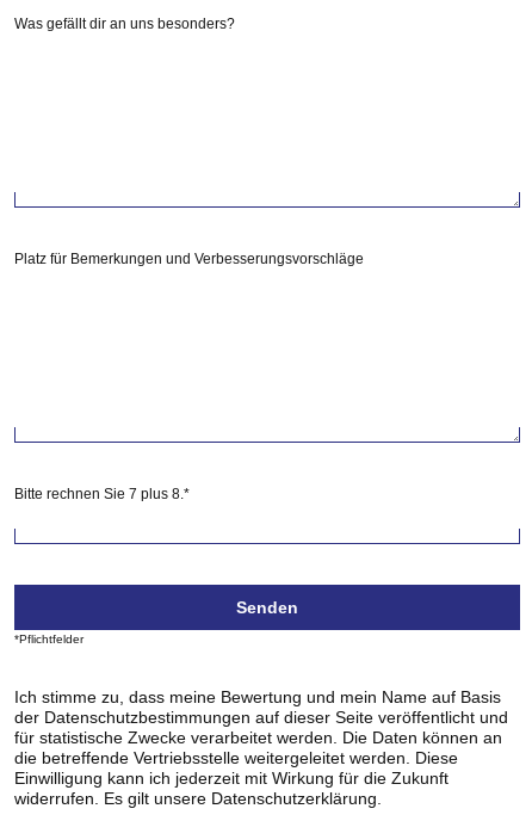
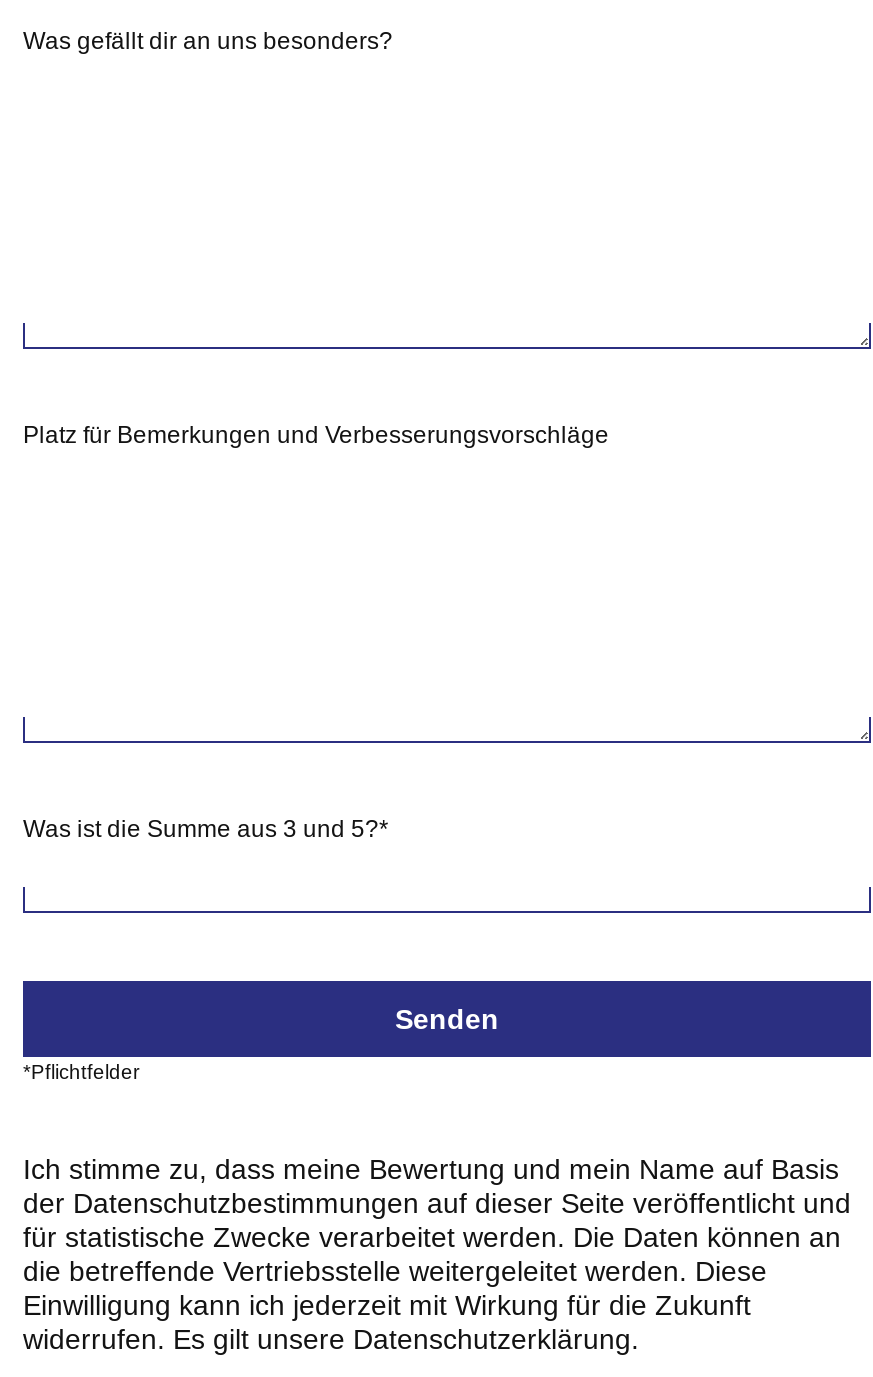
- Bitte rechnen Sie 7 plus 8.*
+ Was ist die Summe aus 3 und 5?*
